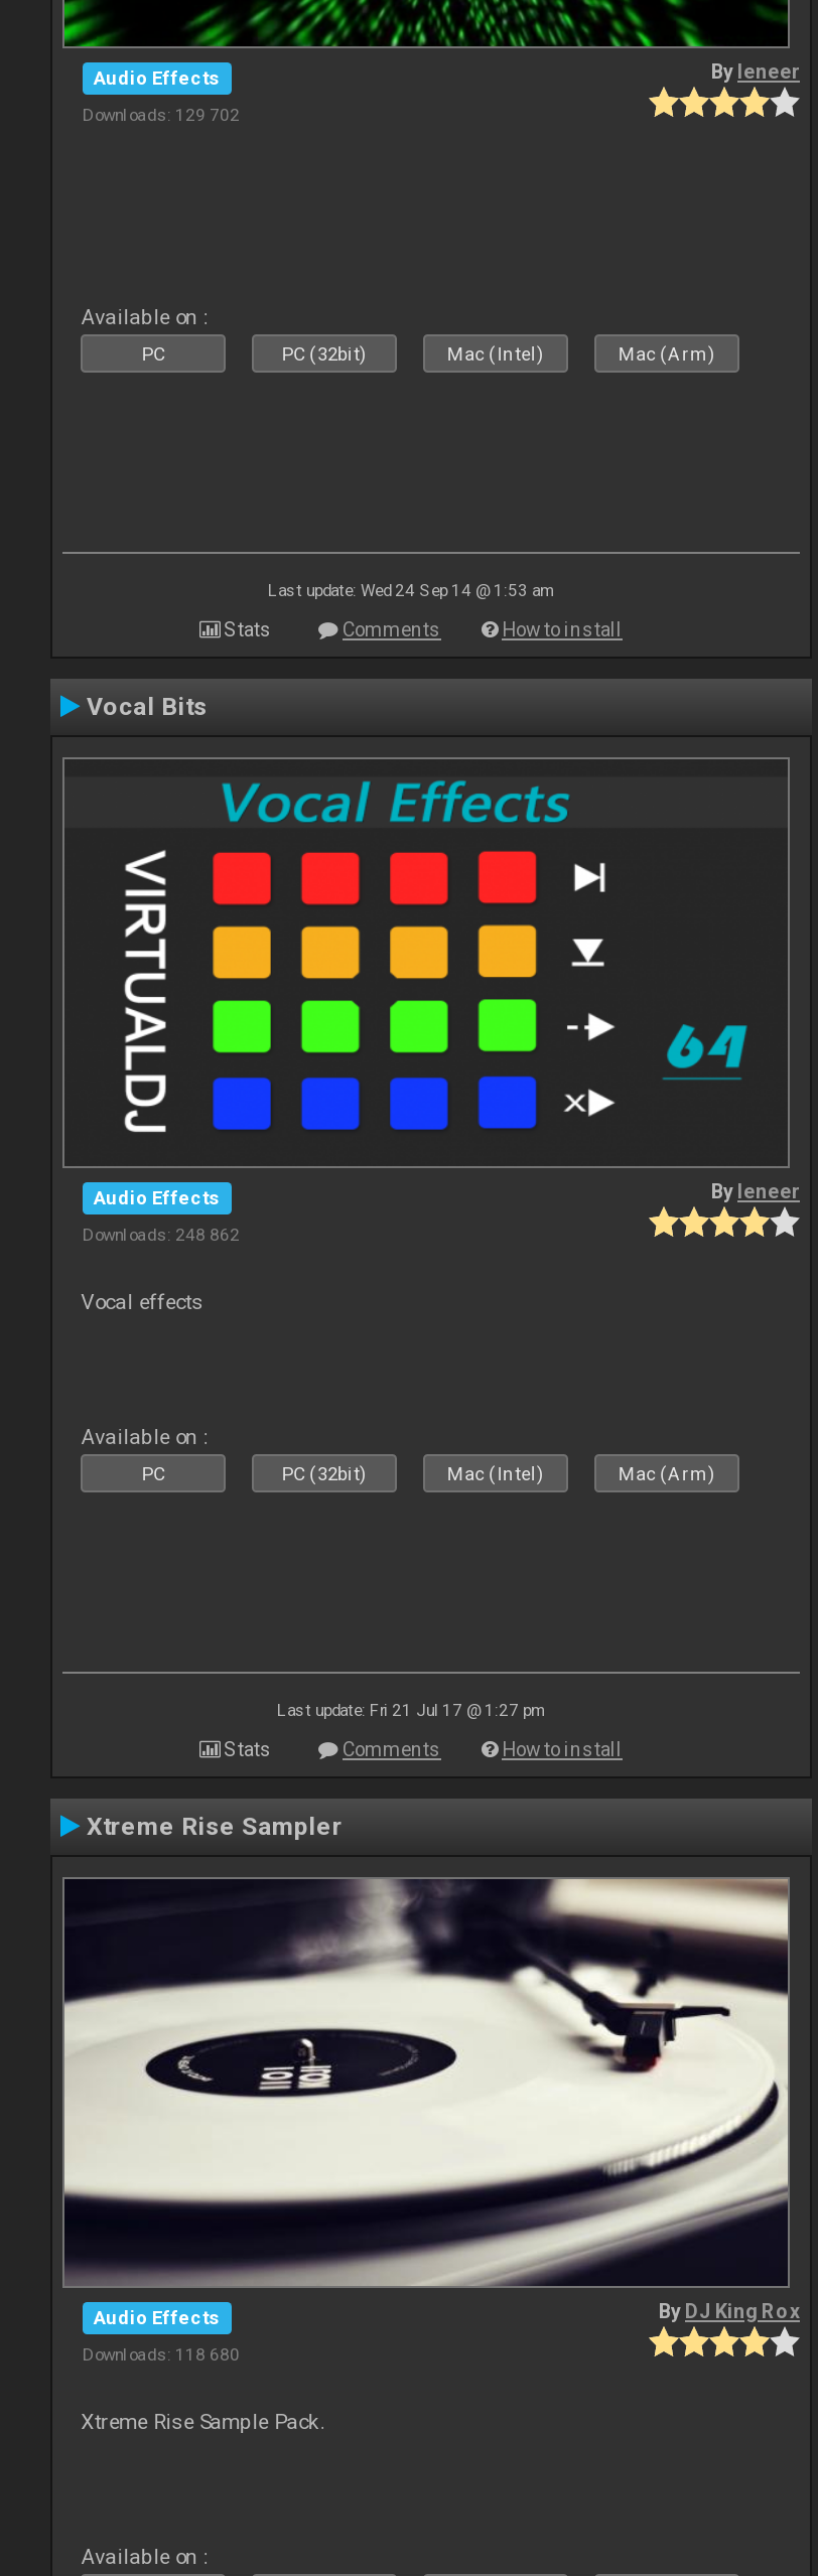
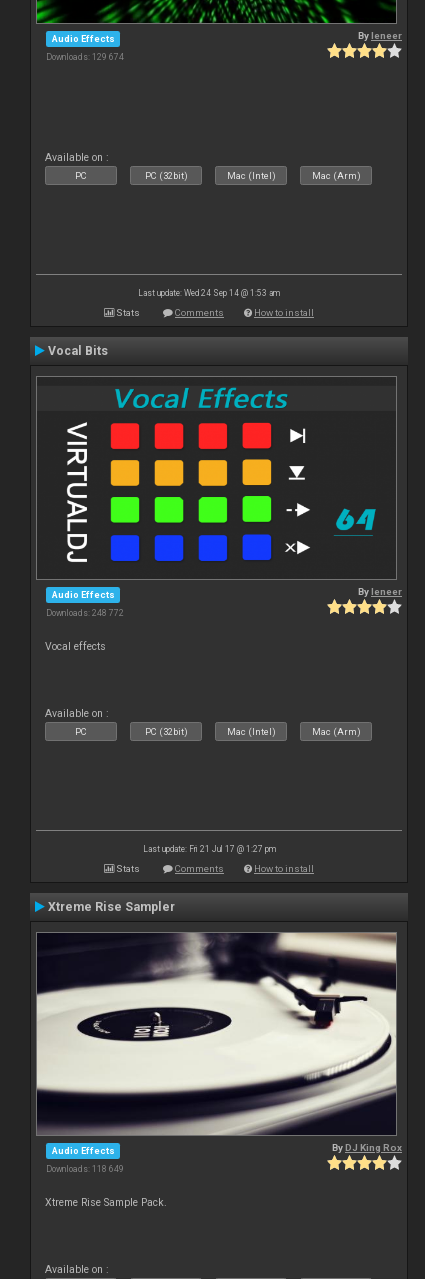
- Downloads: 129 702
+ Downloads: 129 674

- Downloads: 248 862
+ Downloads: 248 772

- Downloads: 118 680
+ Downloads: 118 649
